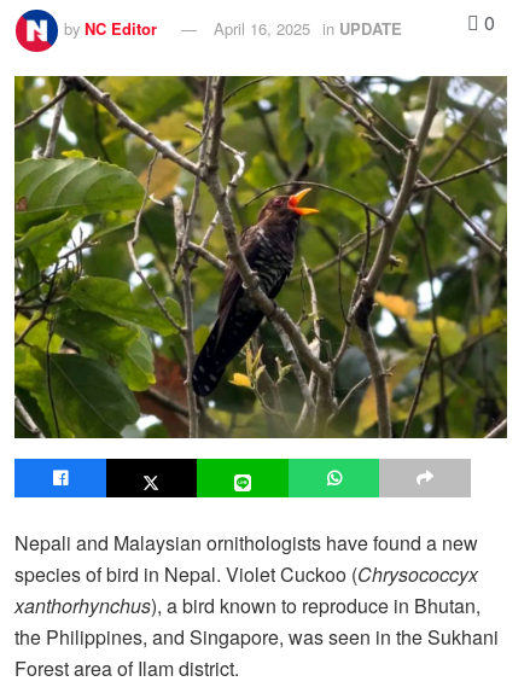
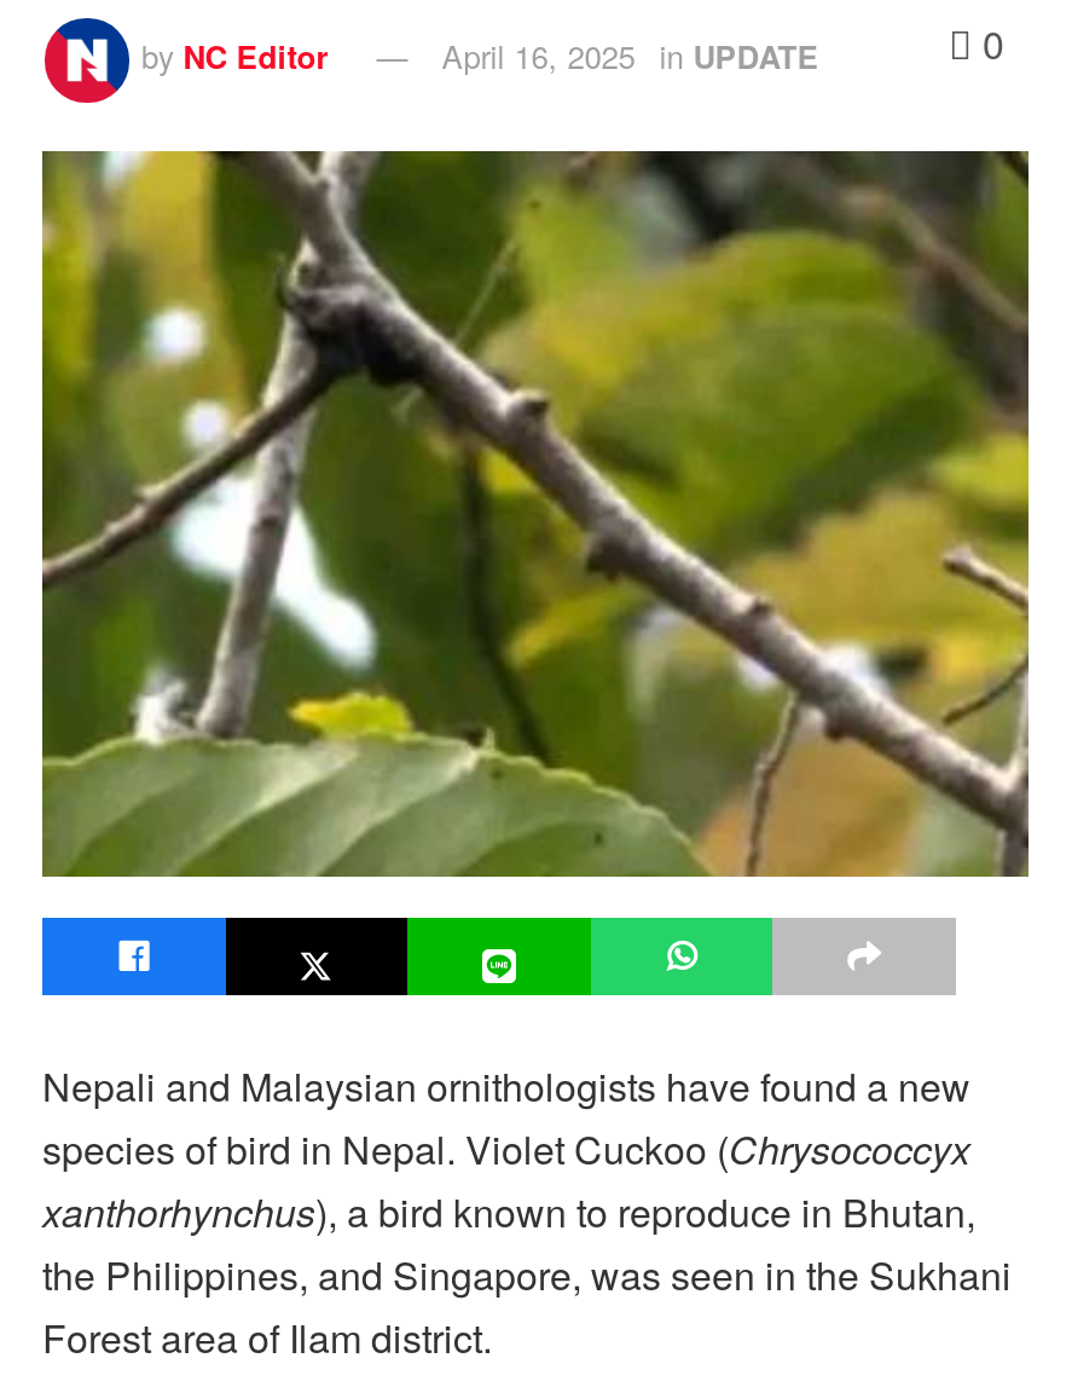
- [image]
+ [image]
